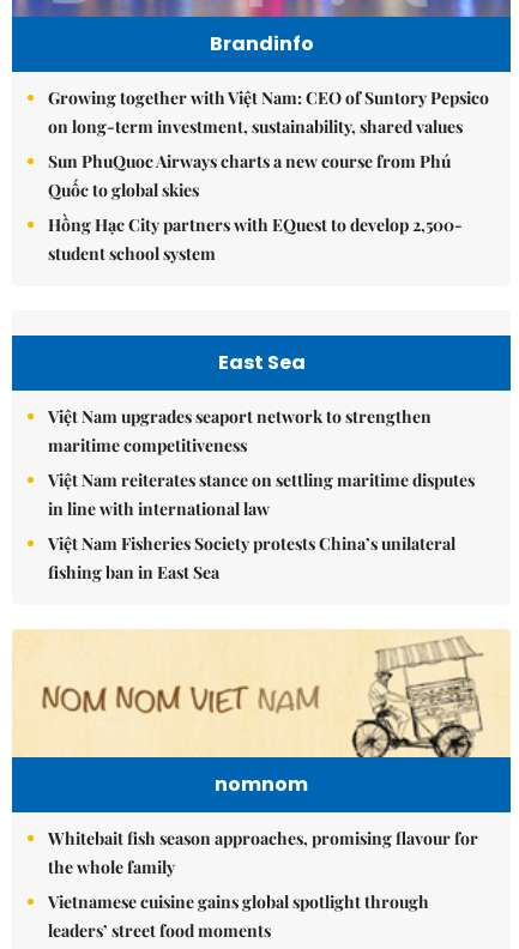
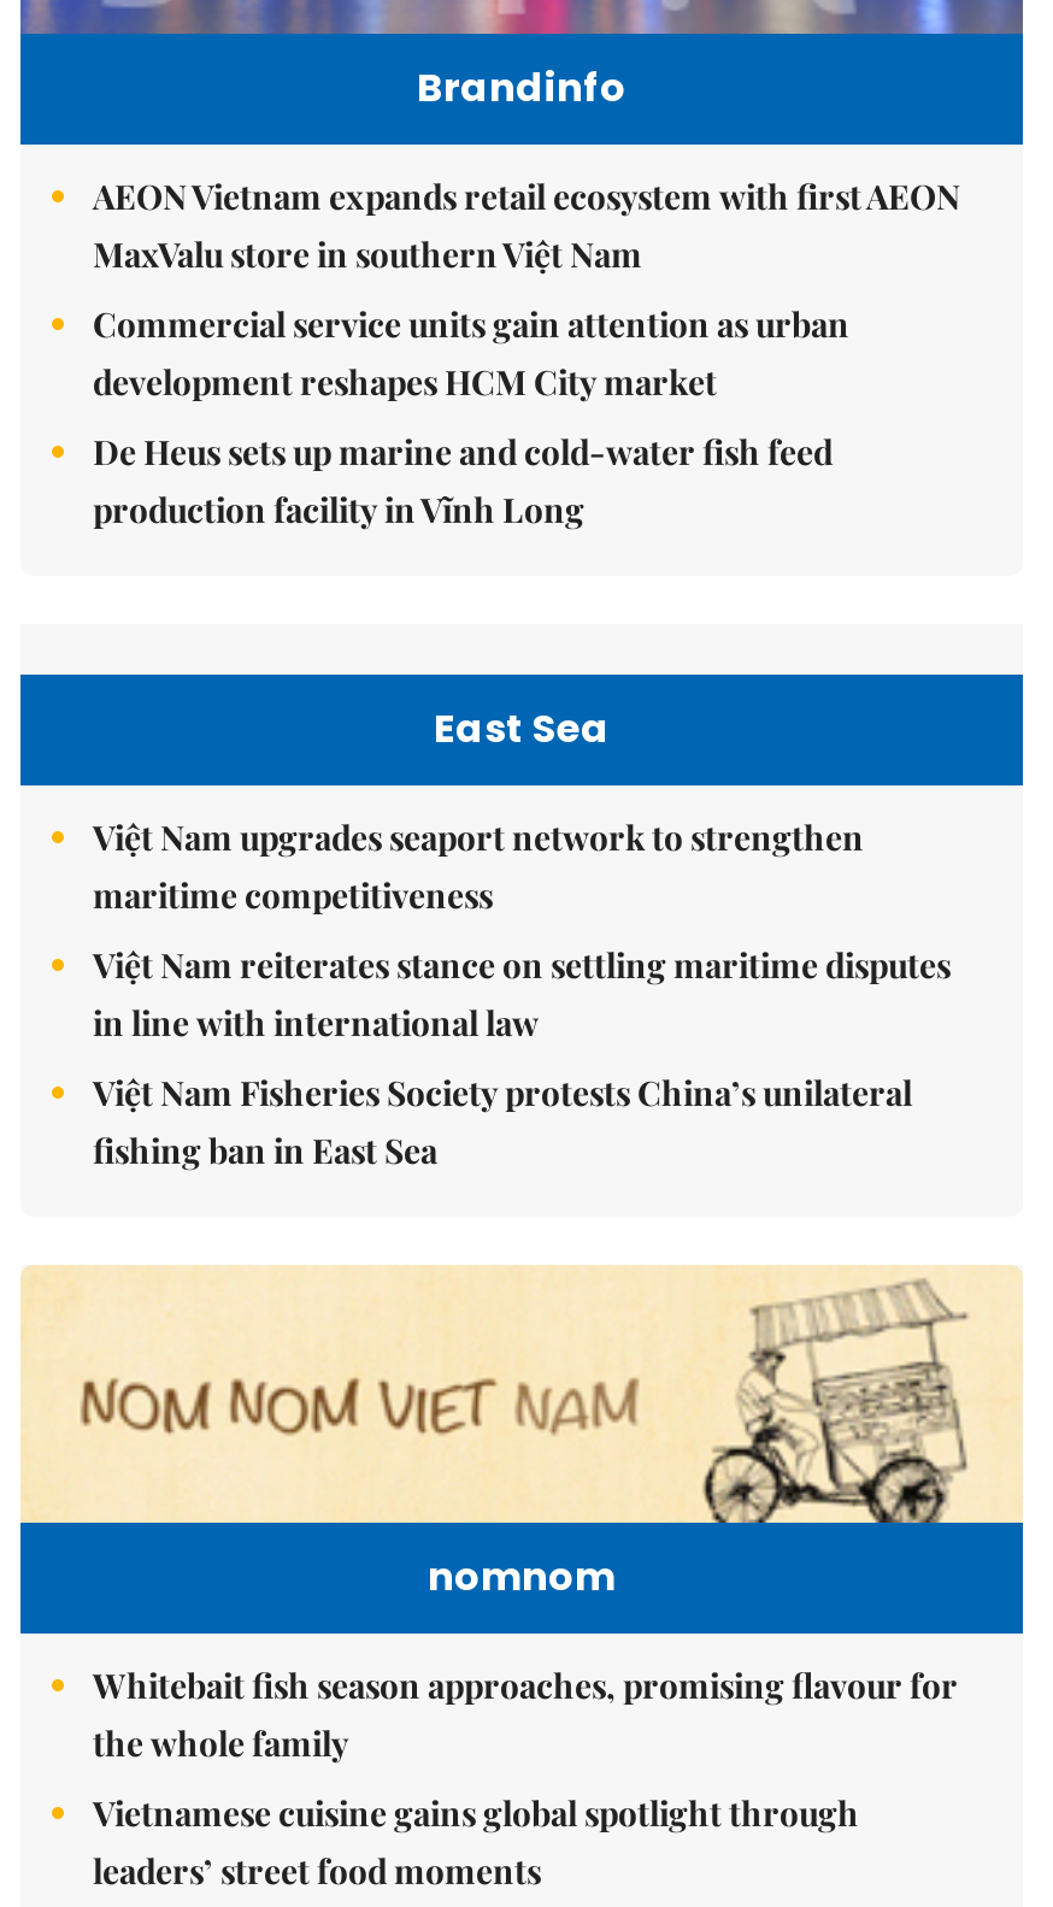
- Growing together with Việt Nam: CEO of Suntory Pepsico
- on long-term investment, sustainability, shared values
+ AEON Vietnam expands retail ecosystem with first AEON
+ MaxValu store in southern Việt Nam

- Sun PhuQuoc Airways charts a new course from Phú
- Quốc to global skies
+ Commercial service units gain attention as urban
+ development reshapes HCM City market

- Hồng Hạc City partners with EQuest to develop 2,500-
- student school system
+ De Heus sets up marine and cold-water fish feed
+ production facility in Vĩnh Long
